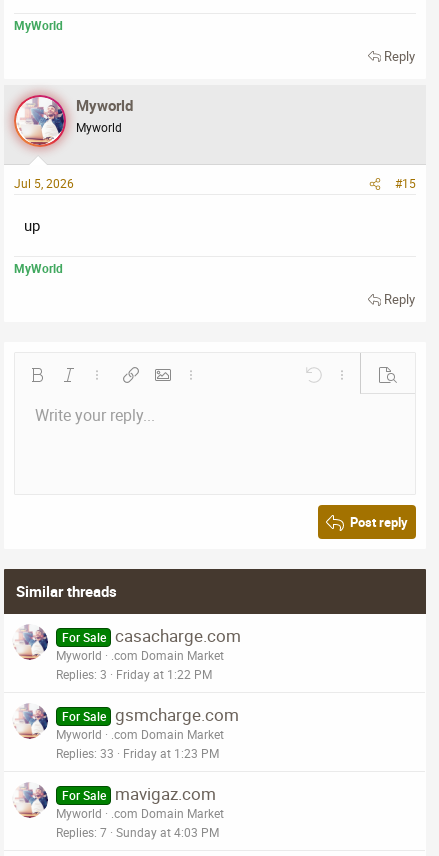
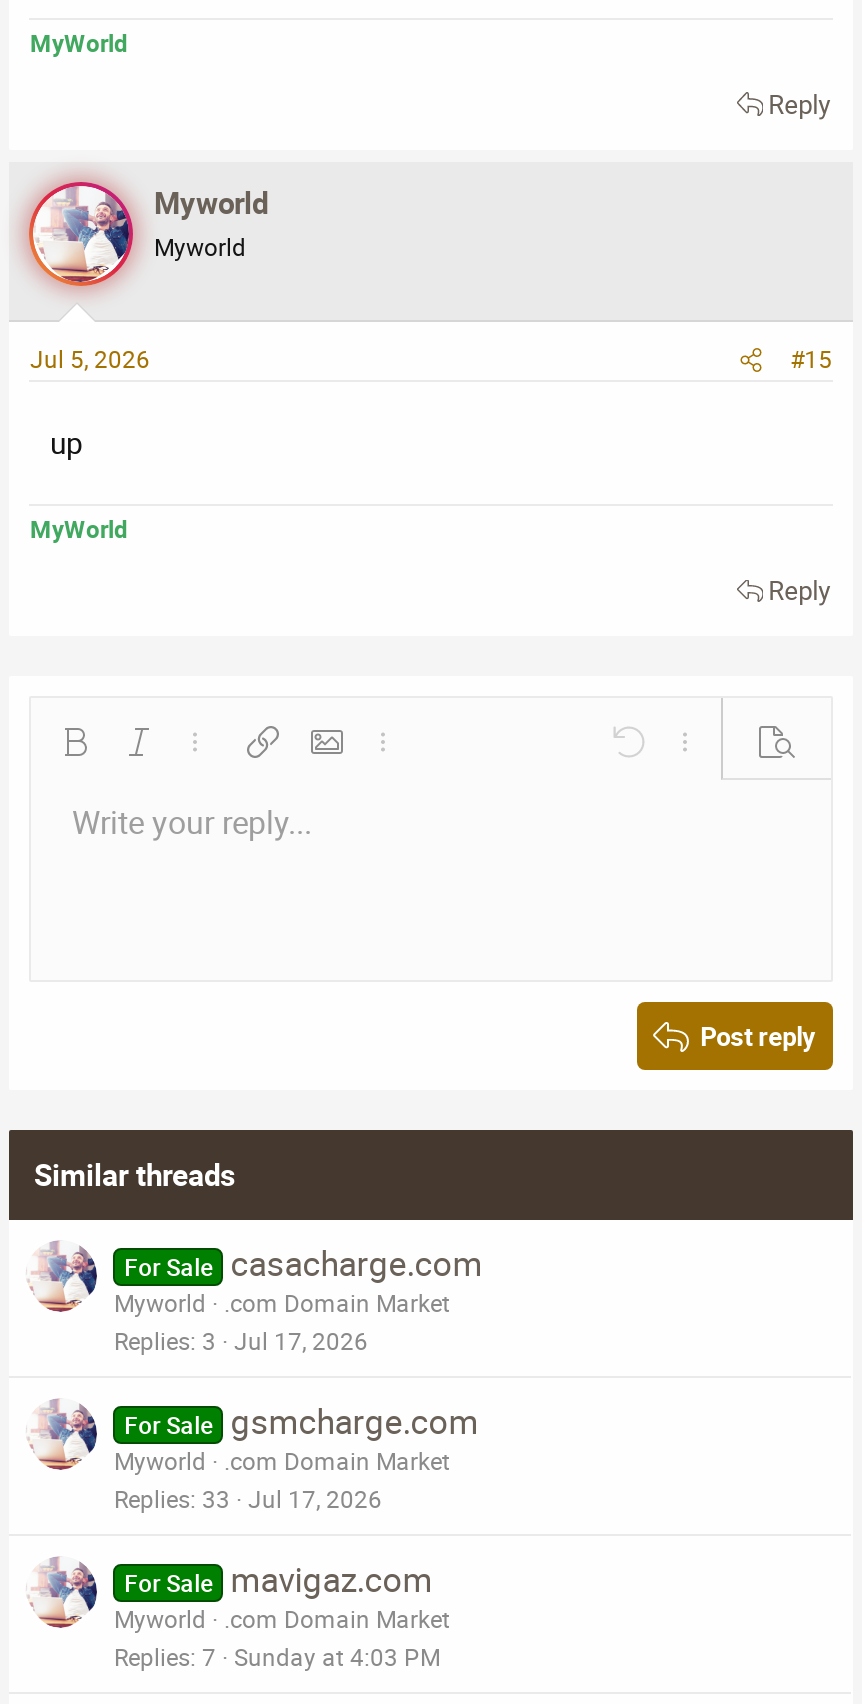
- Replies 3 Friday at 1:22 PM
+ Replies 3 Jul 17, 2026

- Replies 33 Friday at 1:23 PM
+ Replies 33 Jul 17, 2026
